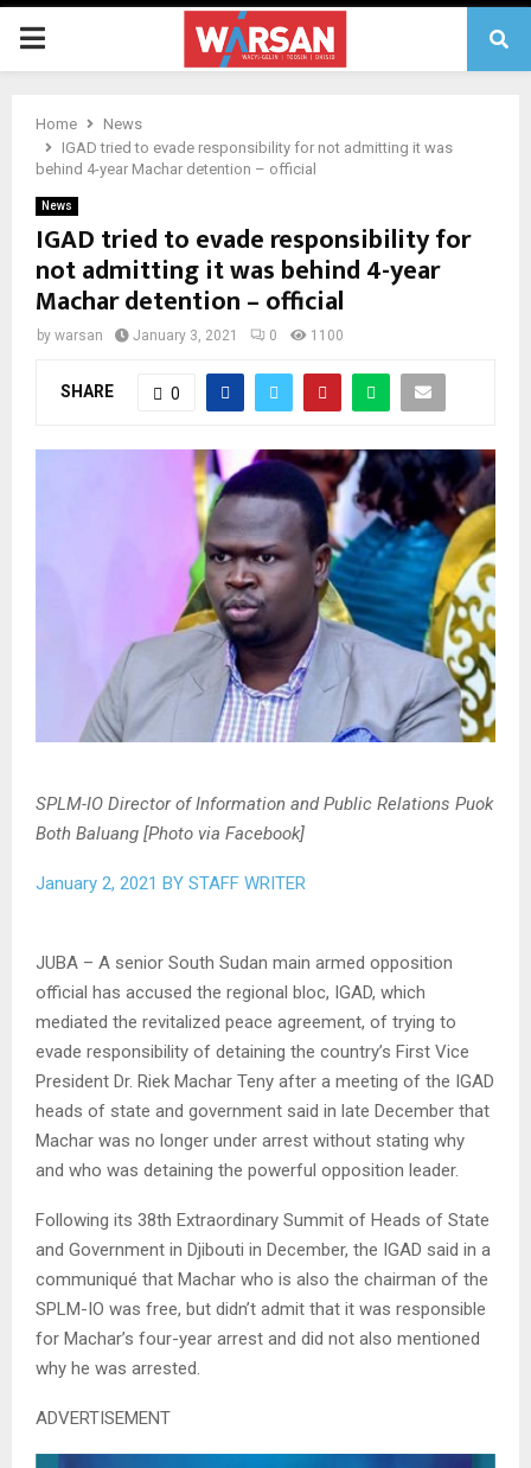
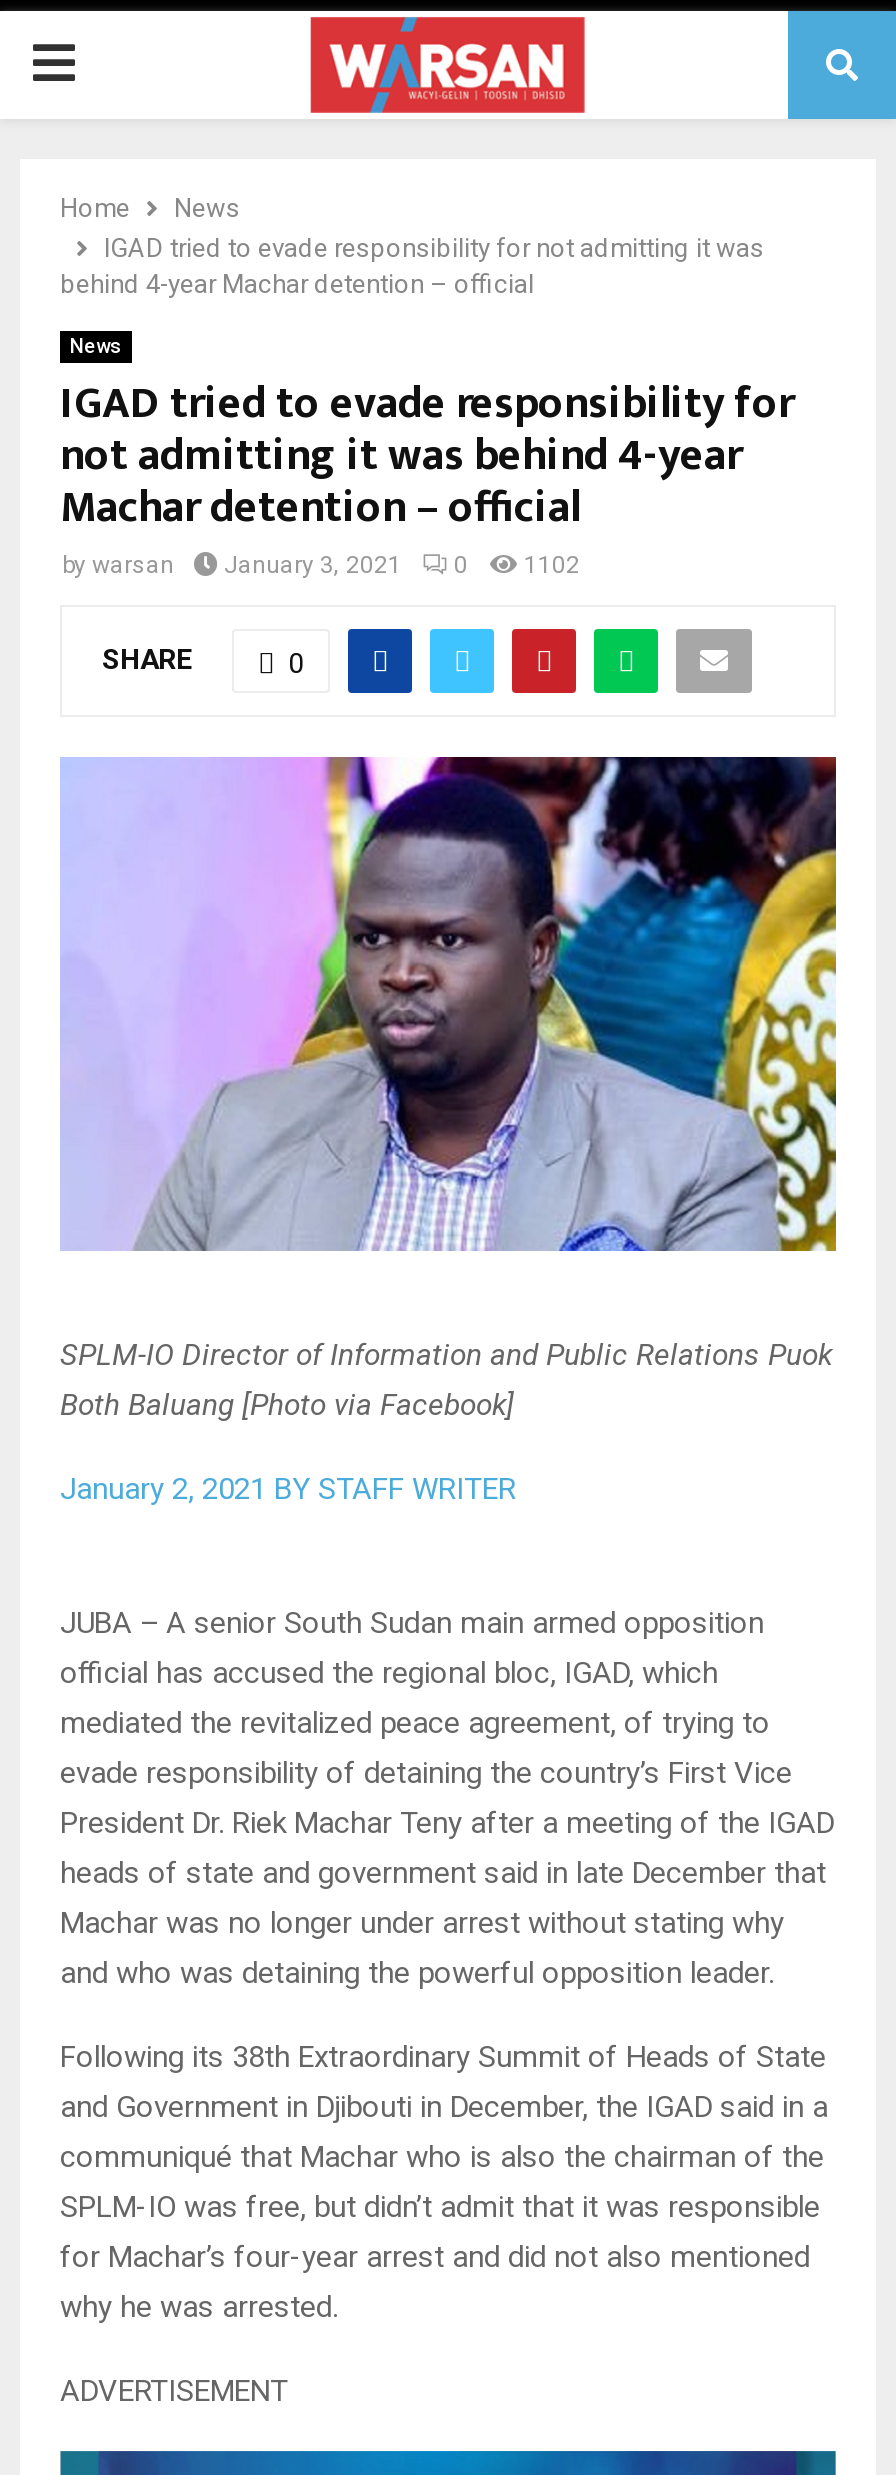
- by warsan January 3, 2021 0 1100
+ by warsan January 3, 2021 0 1102
